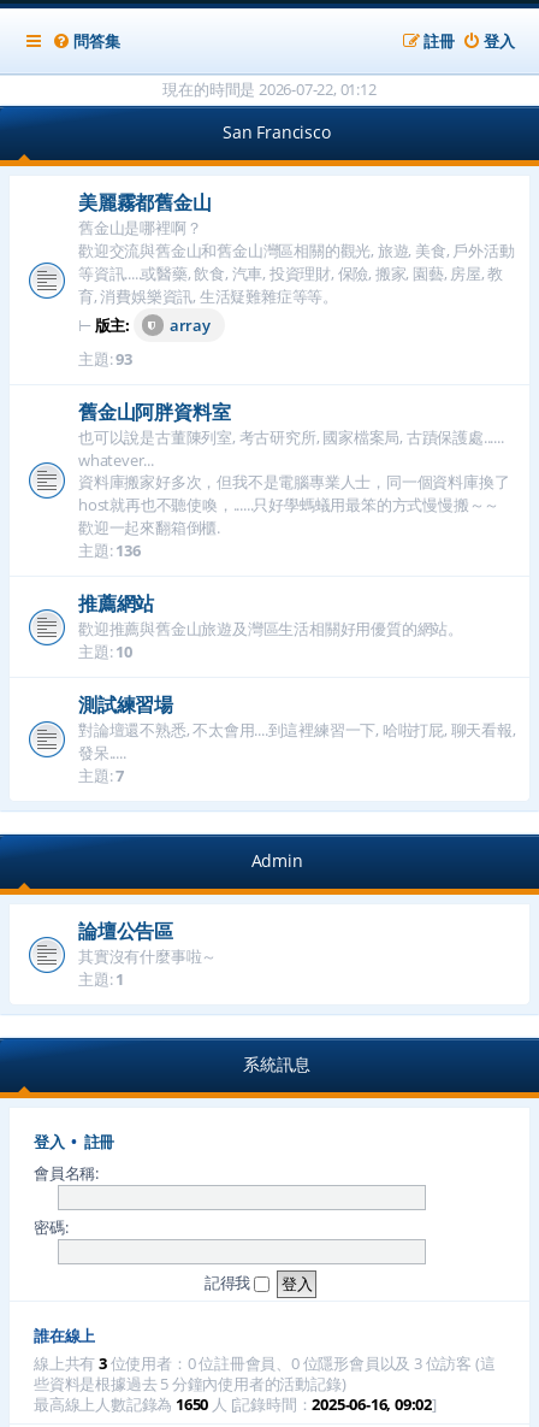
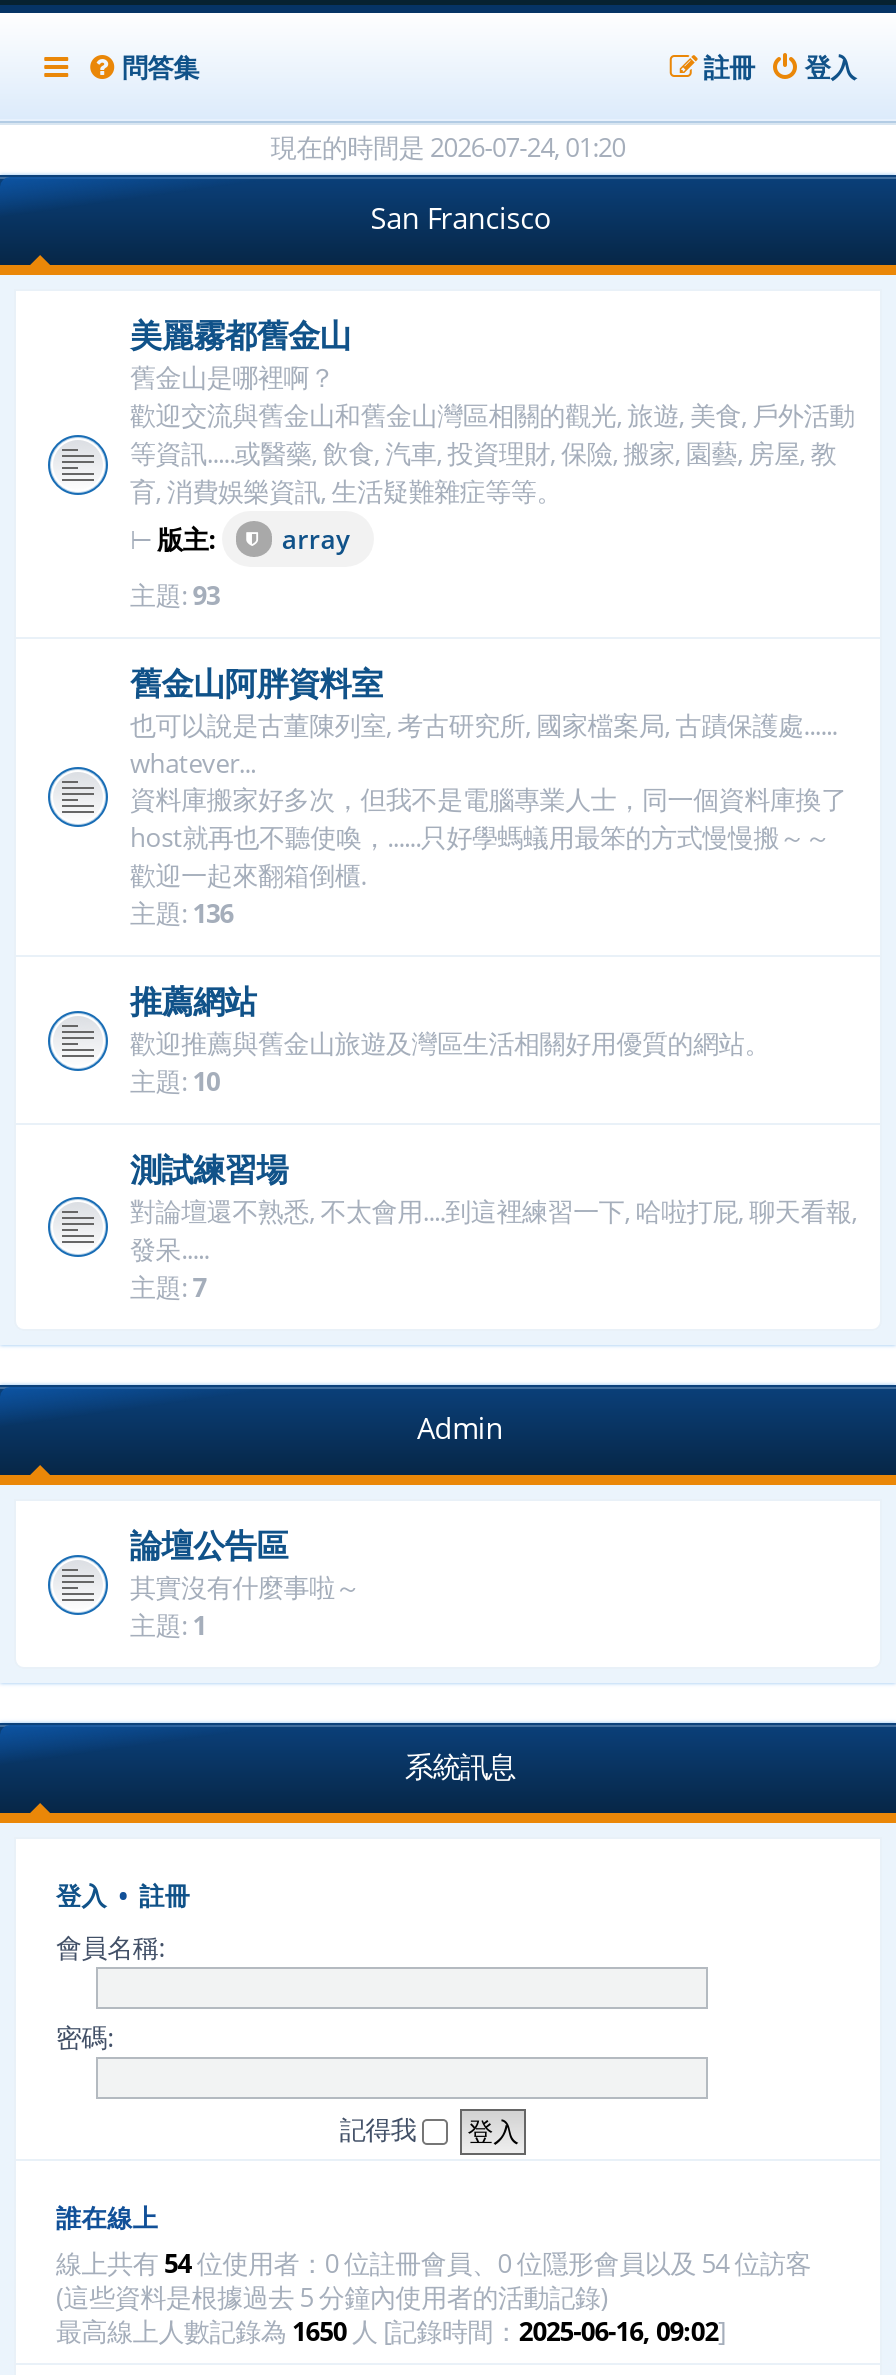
- 現在的時間是 2026-07-22, 01:12
+ 現在的時間是 2026-07-24, 01:20

- 線上共有3位使用者：0 位註冊會員、0 位隱形會員以及 3 位訪客 (這
- 些資料是根據過去 5 分鐘內使用者的活動記錄)
+ 線上共有54位使用者：0 位註冊會員、0 位隱形會員以及 54 位訪客
+ (這些資料是根據過去 5 分鐘內使用者的活動記錄)
